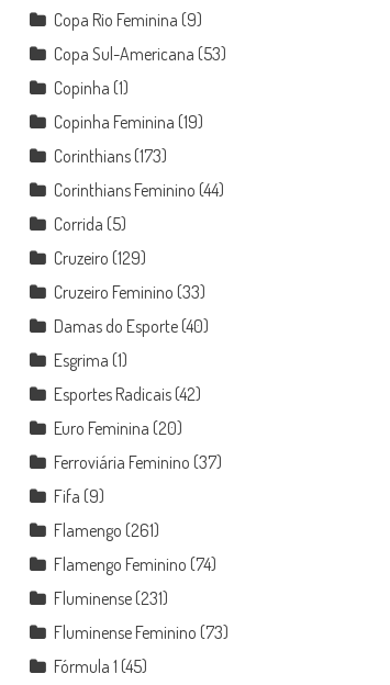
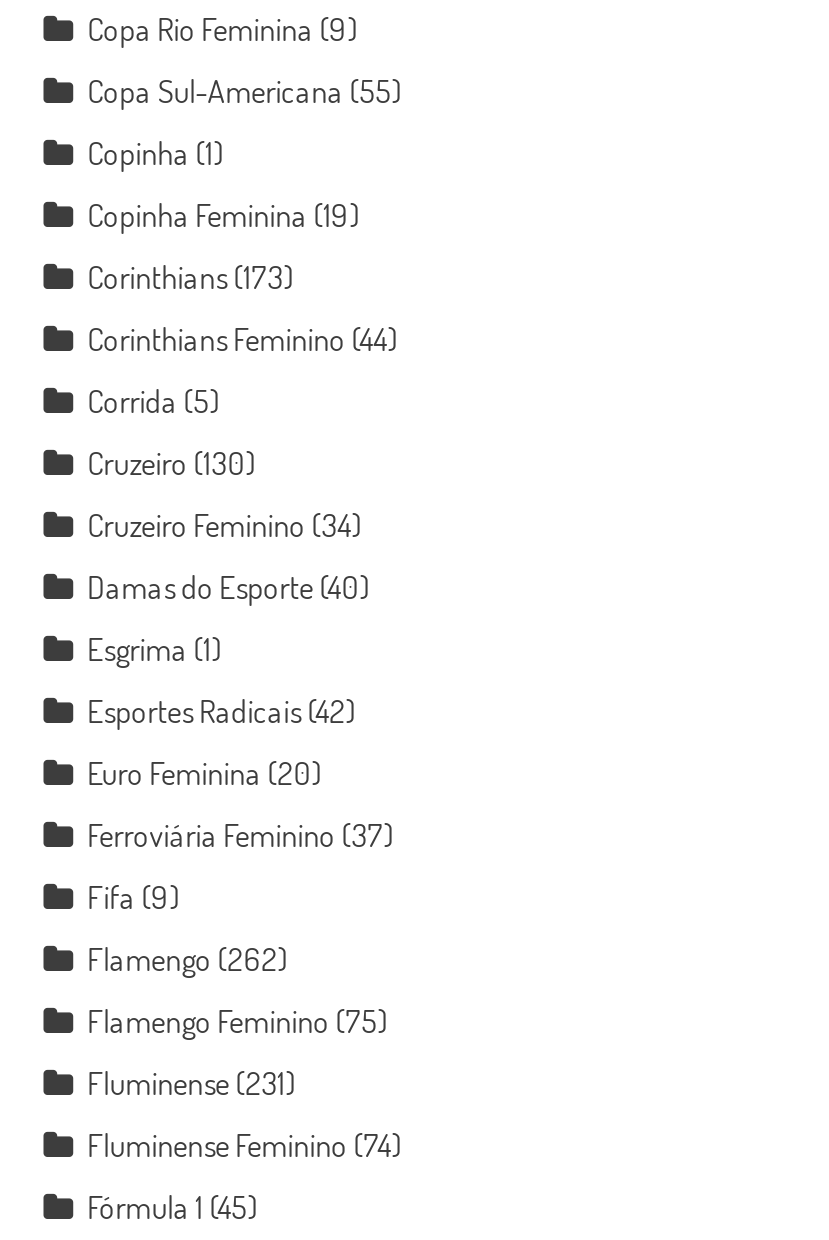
- Copa Sul-Americana (53)
+ Copa Sul-Americana (55)

- Cruzeiro (129)
+ Cruzeiro (130)

- Cruzeiro Feminino (33)
+ Cruzeiro Feminino (34)

- Flamengo (261)
+ Flamengo (262)

- Flamengo Feminino (74)
+ Flamengo Feminino (75)

- Fluminense Feminino (73)
+ Fluminense Feminino (74)
